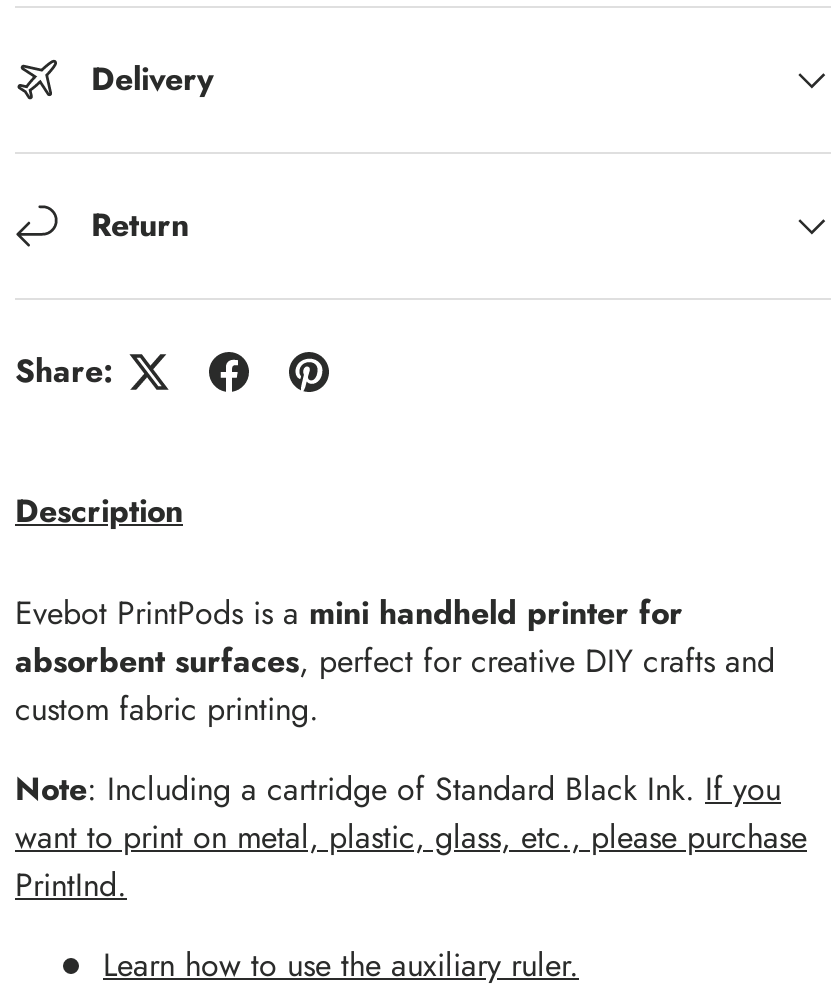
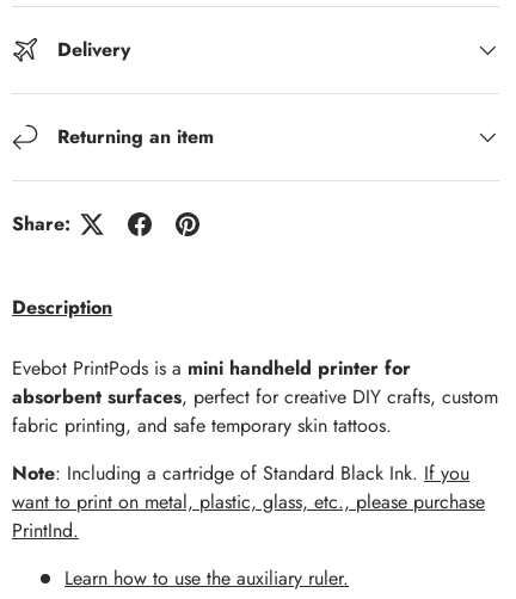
- Return
+ Returning an item

- absorbent surfaces, perfect for creative DIY crafts and
- custom fabric printing.
+ absorbent surfaces, perfect for creative DIY crafts, custom
+ fabric printing, and safe temporary skin tattoos.
